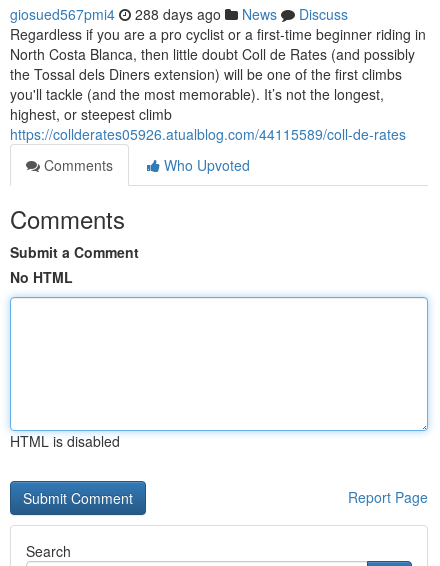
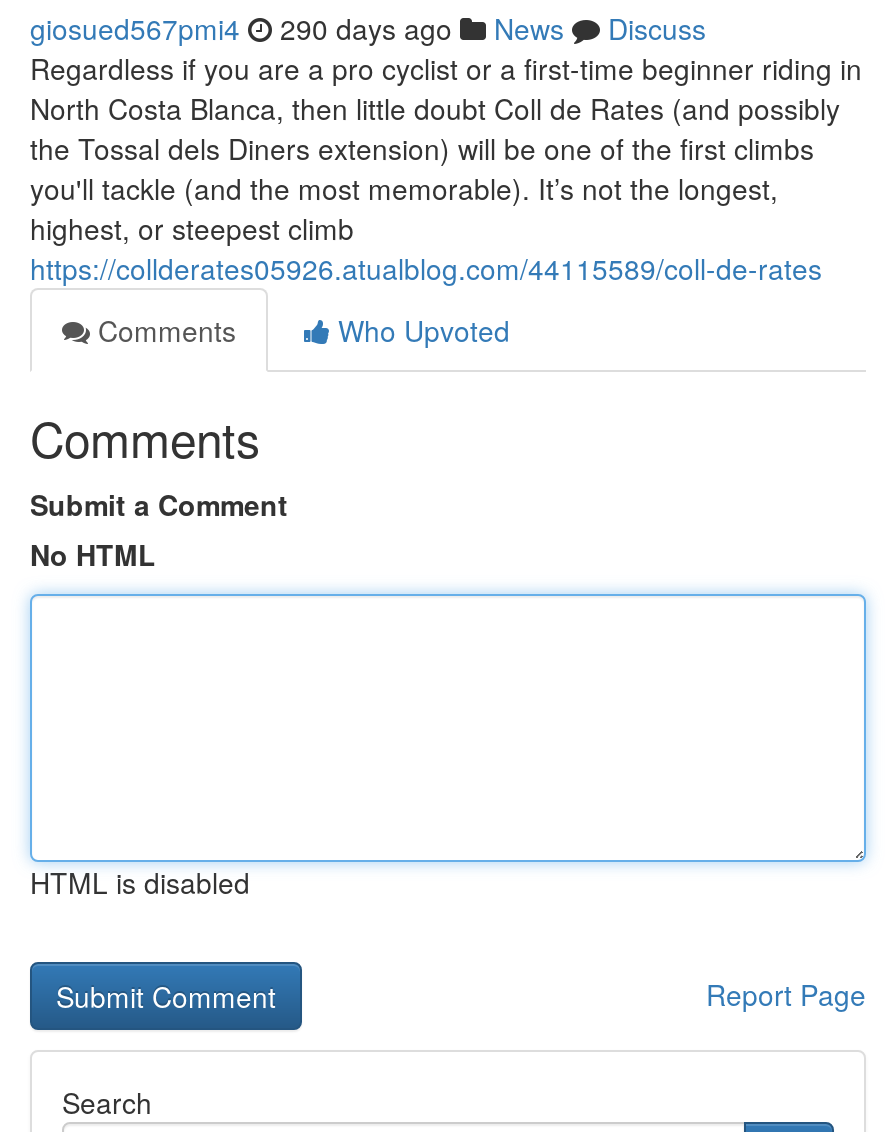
- giosued567pmi4 288 days ago News Discuss
+ giosued567pmi4 290 days ago News Discuss
